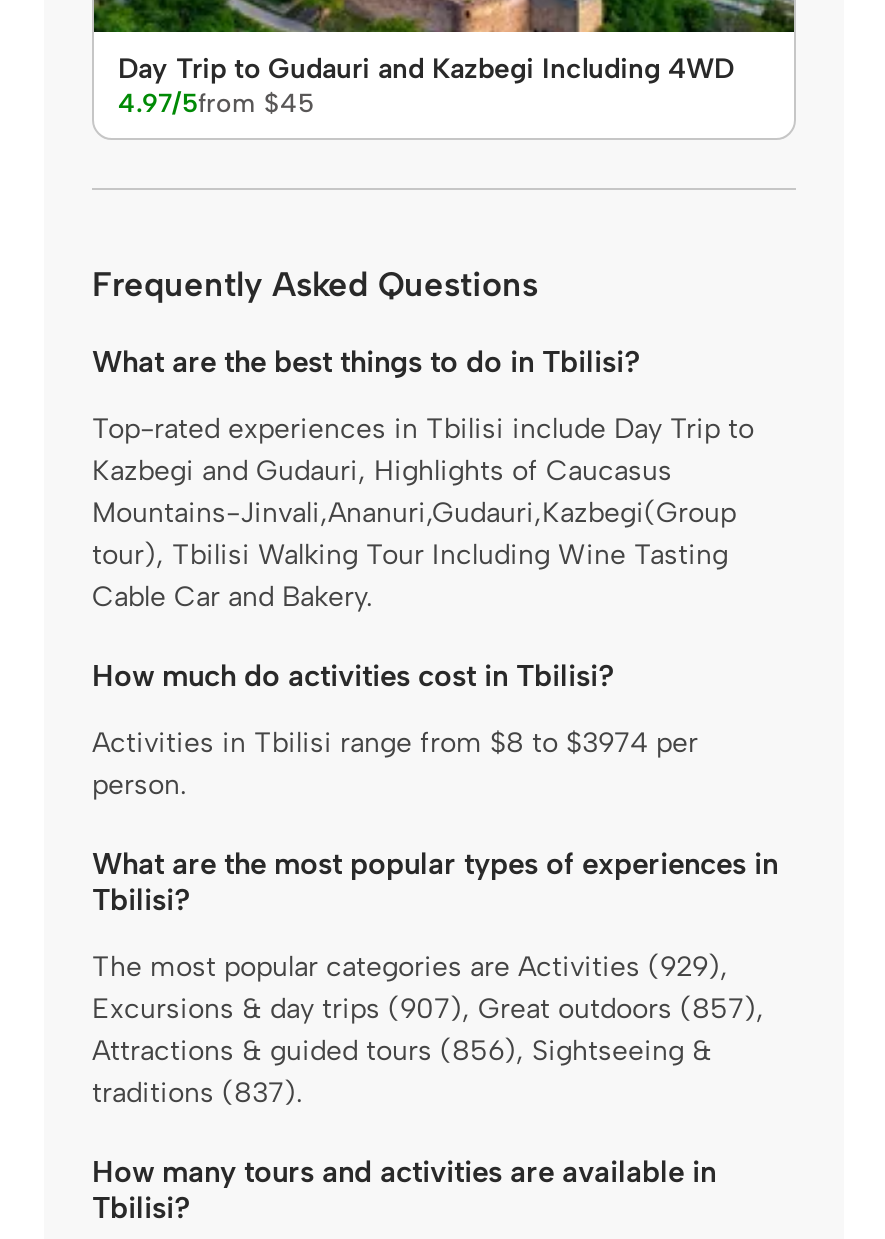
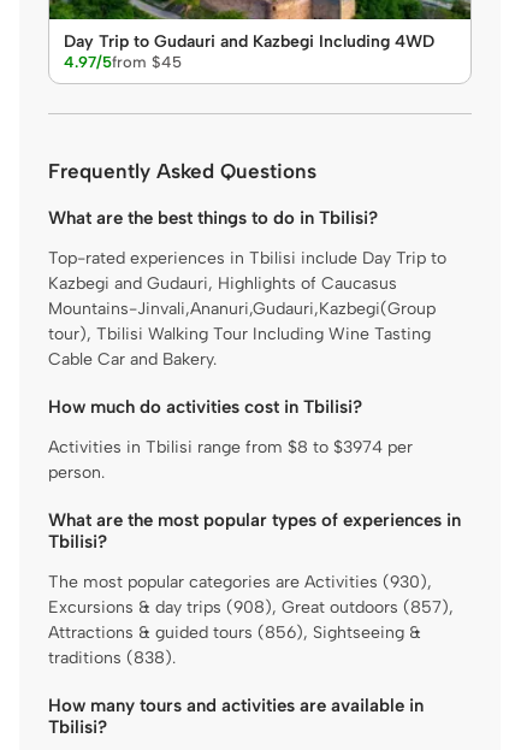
- The most popular categories are Activities (929),
+ The most popular categories are Activities (930),

- Excursions & day trips (907), Great outdoors (857),
+ Excursions & day trips (908), Great outdoors (857),

- traditions (837).
+ traditions (838).
